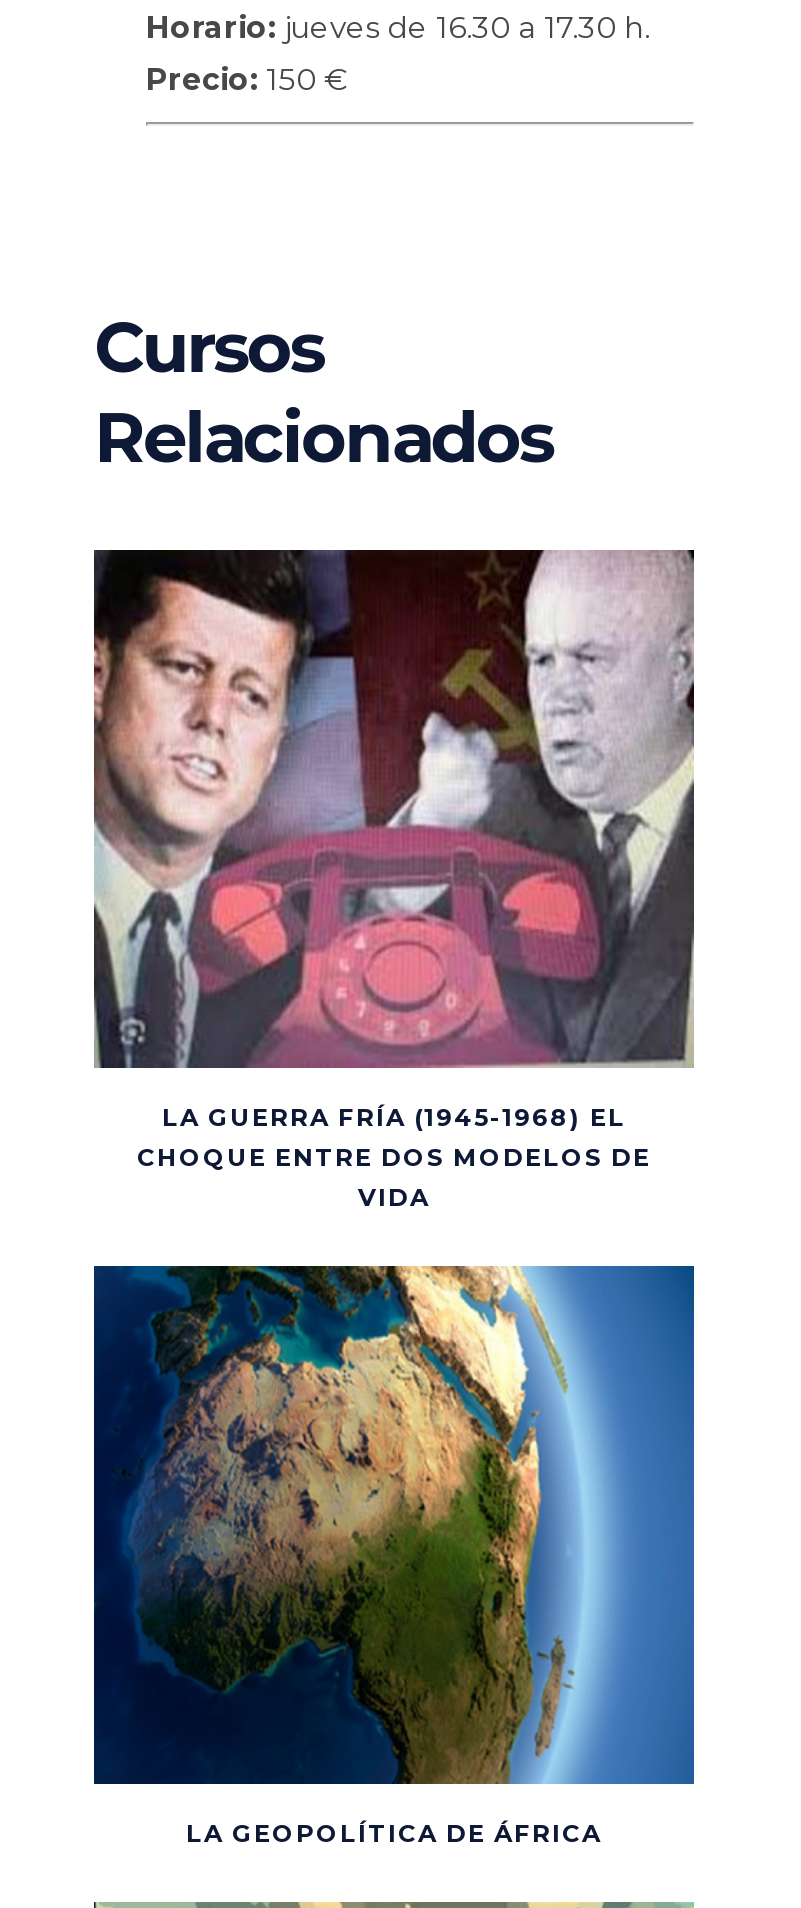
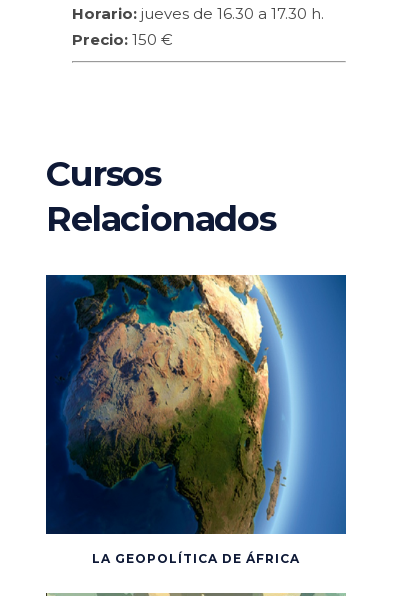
- [image]
- LA GUERRA FRÍA (1945-1968) EL
- CHOQUE ENTRE DOS MODELOS DE
- VIDA
